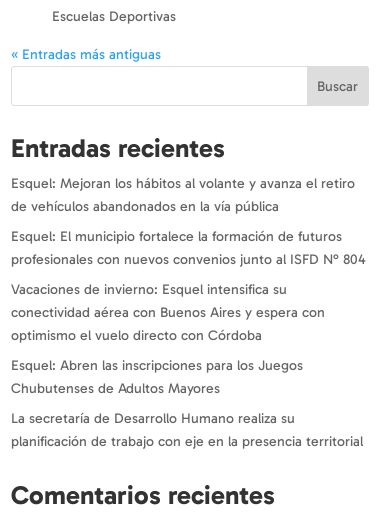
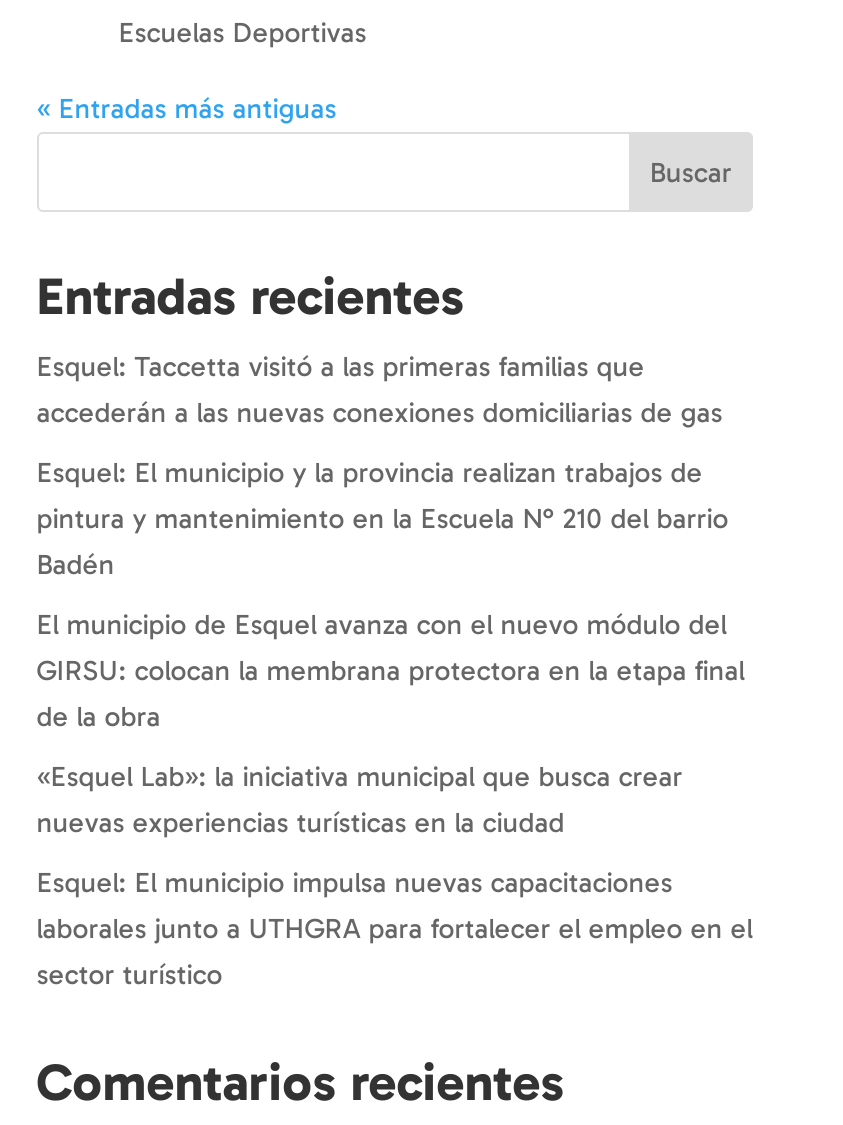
- Esquel: Mejoran los hábitos al volante y avanza el retiro
- de vehículos abandonados en la vía pública
+ Esquel: Taccetta visitó a las primeras familias que
+ accederán a las nuevas conexiones domiciliarias de gas

- Esquel: El municipio fortalece la formación de futuros
- profesionales con nuevos convenios junto al ISFD N° 804
+ Esquel: El municipio y la provincia realizan trabajos de
+ pintura y mantenimiento en la Escuela N° 210 del barrio
+ Badén

- Vacaciones de invierno: Esquel intensifica su
- conectividad aérea con Buenos Aires y espera con
- optimismo el vuelo directo con Córdoba
+ El municipio de Esquel avanza con el nuevo módulo del
+ GIRSU: colocan la membrana protectora en la etapa final
+ de la obra

- Esquel: Abren las inscripciones para los Juegos
- Chubutenses de Adultos Mayores
+ «Esquel Lab»: la iniciativa municipal que busca crear
+ nuevas experiencias turísticas en la ciudad

- La secretaría de Desarrollo Humano realiza su
- planificación de trabajo con eje en la presencia territorial
+ Esquel: El municipio impulsa nuevas capacitaciones
+ laborales junto a UTHGRA para fortalecer el empleo en el
+ sector turístico
